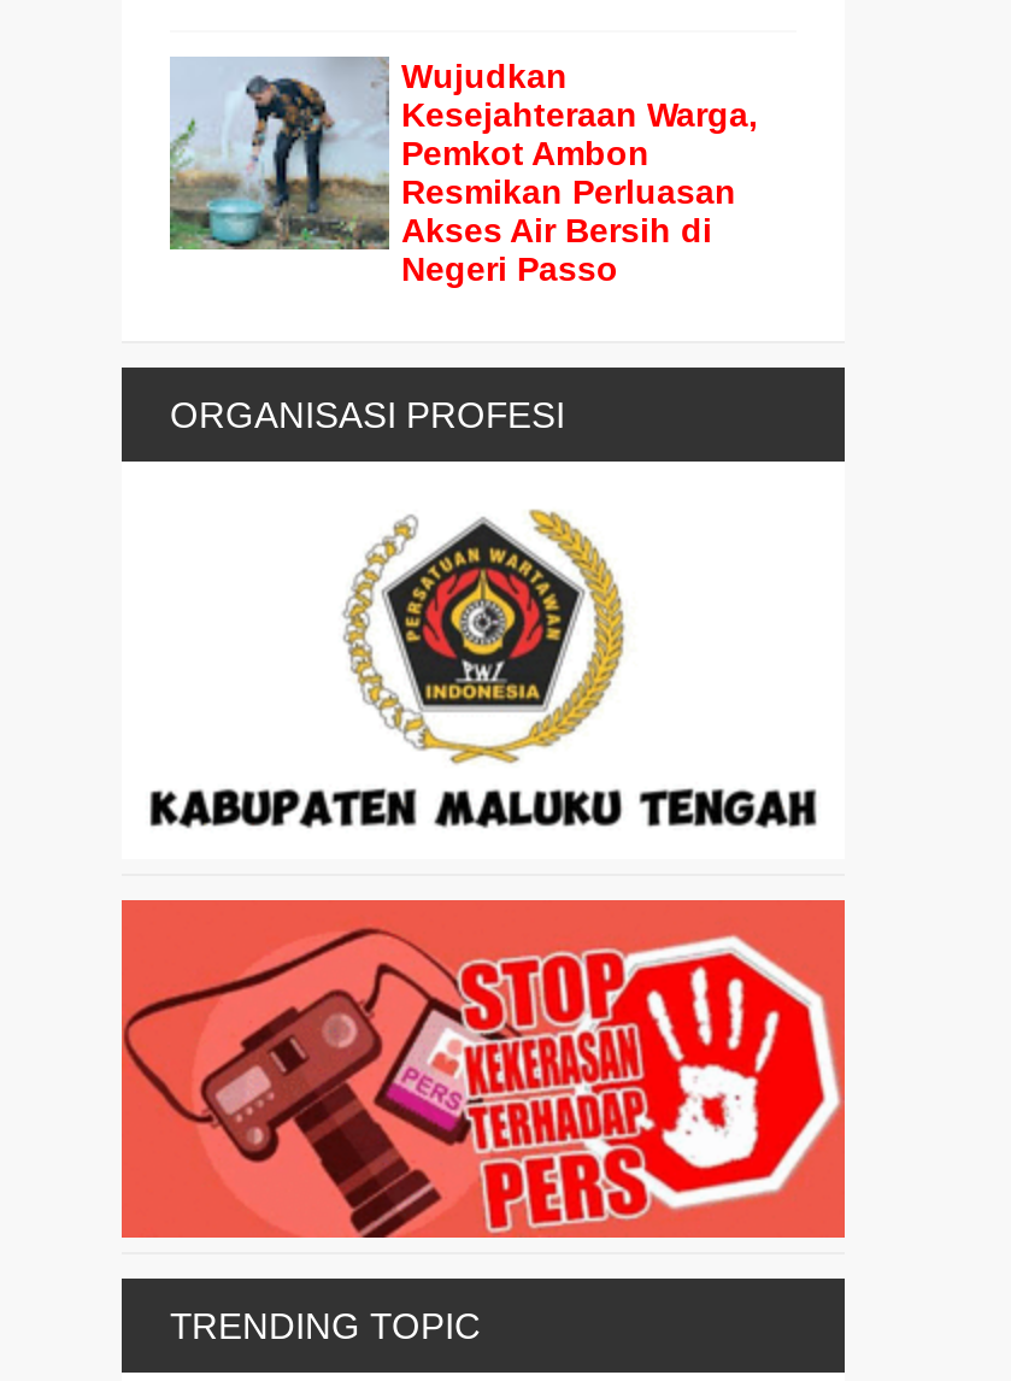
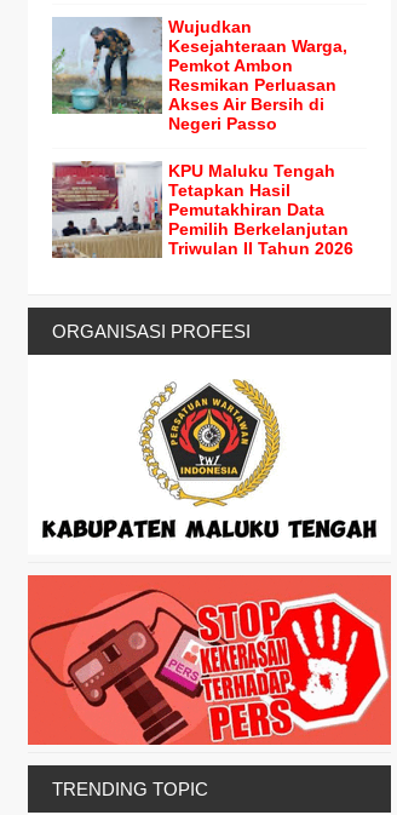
+ [image]
+ KPU Maluku Tengah
+ Tetapkan Hasil
+ Pemutakhiran Data
+ Pemilih Berkelanjutan
+ Triwulan II Tahun 2026
